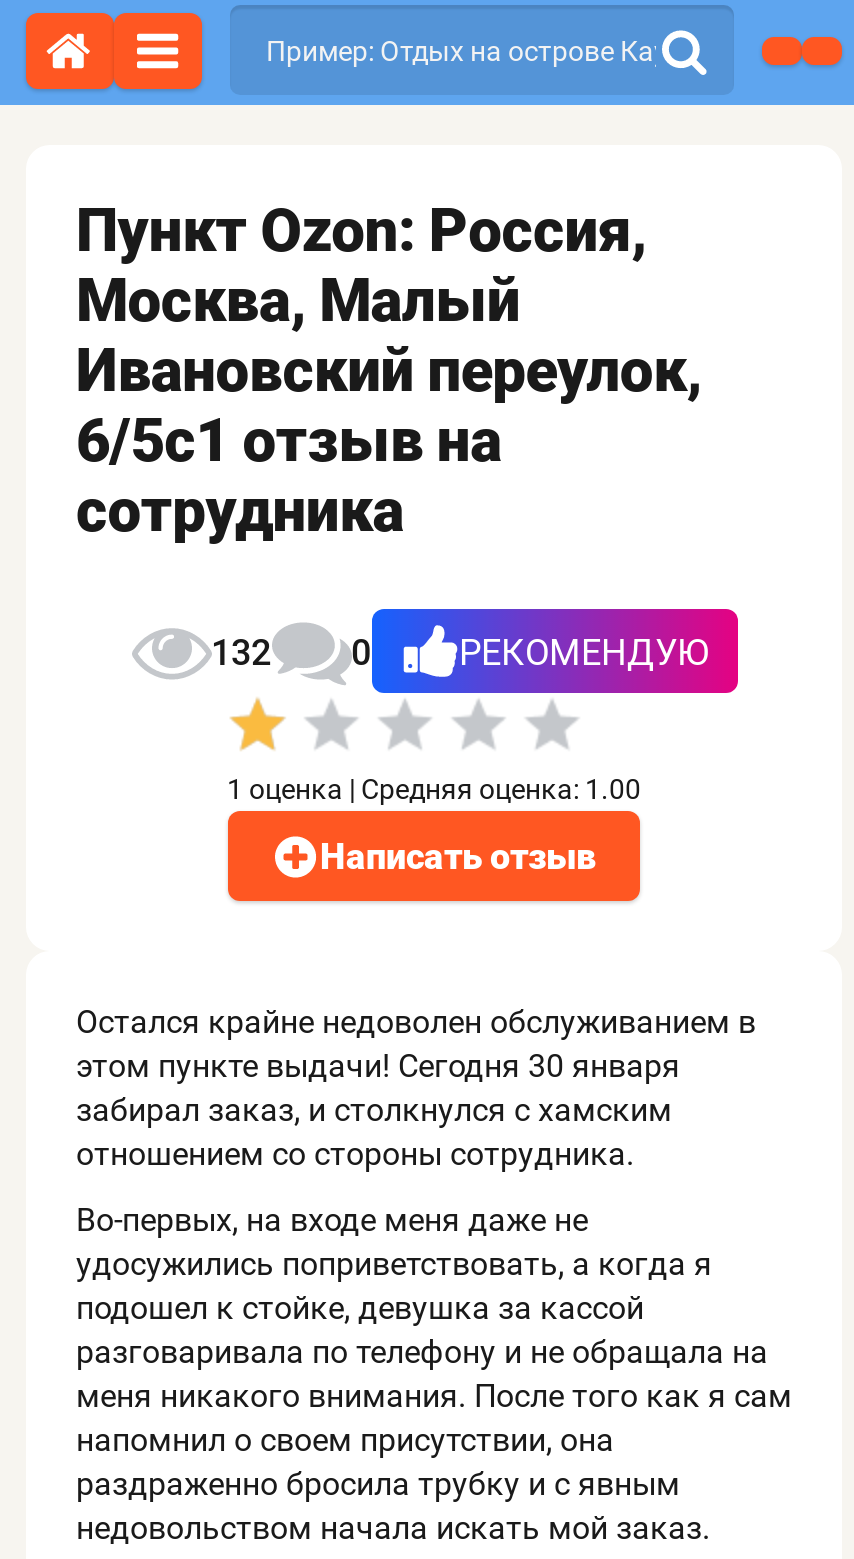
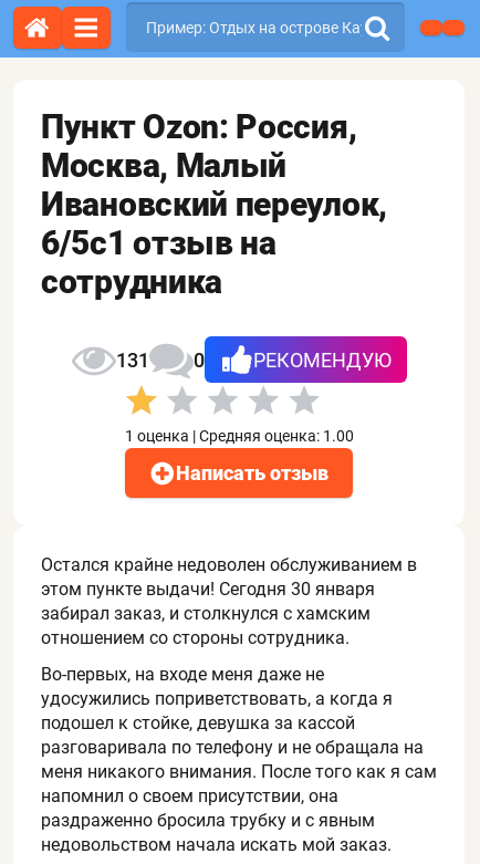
- 132 0
+ 131 0
